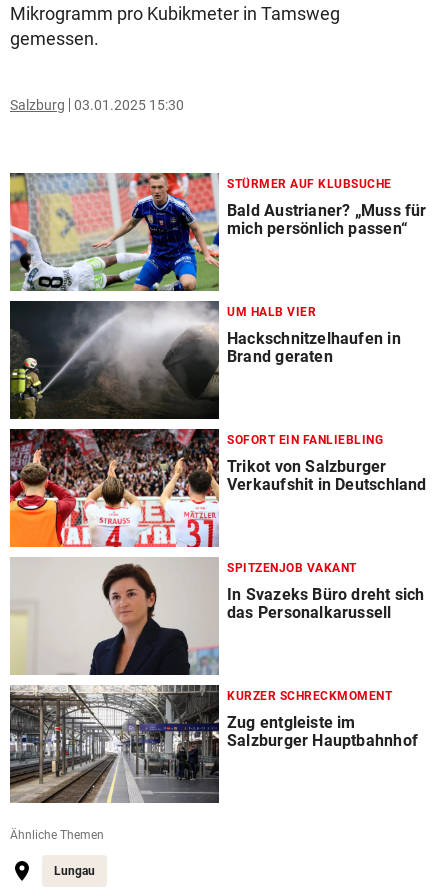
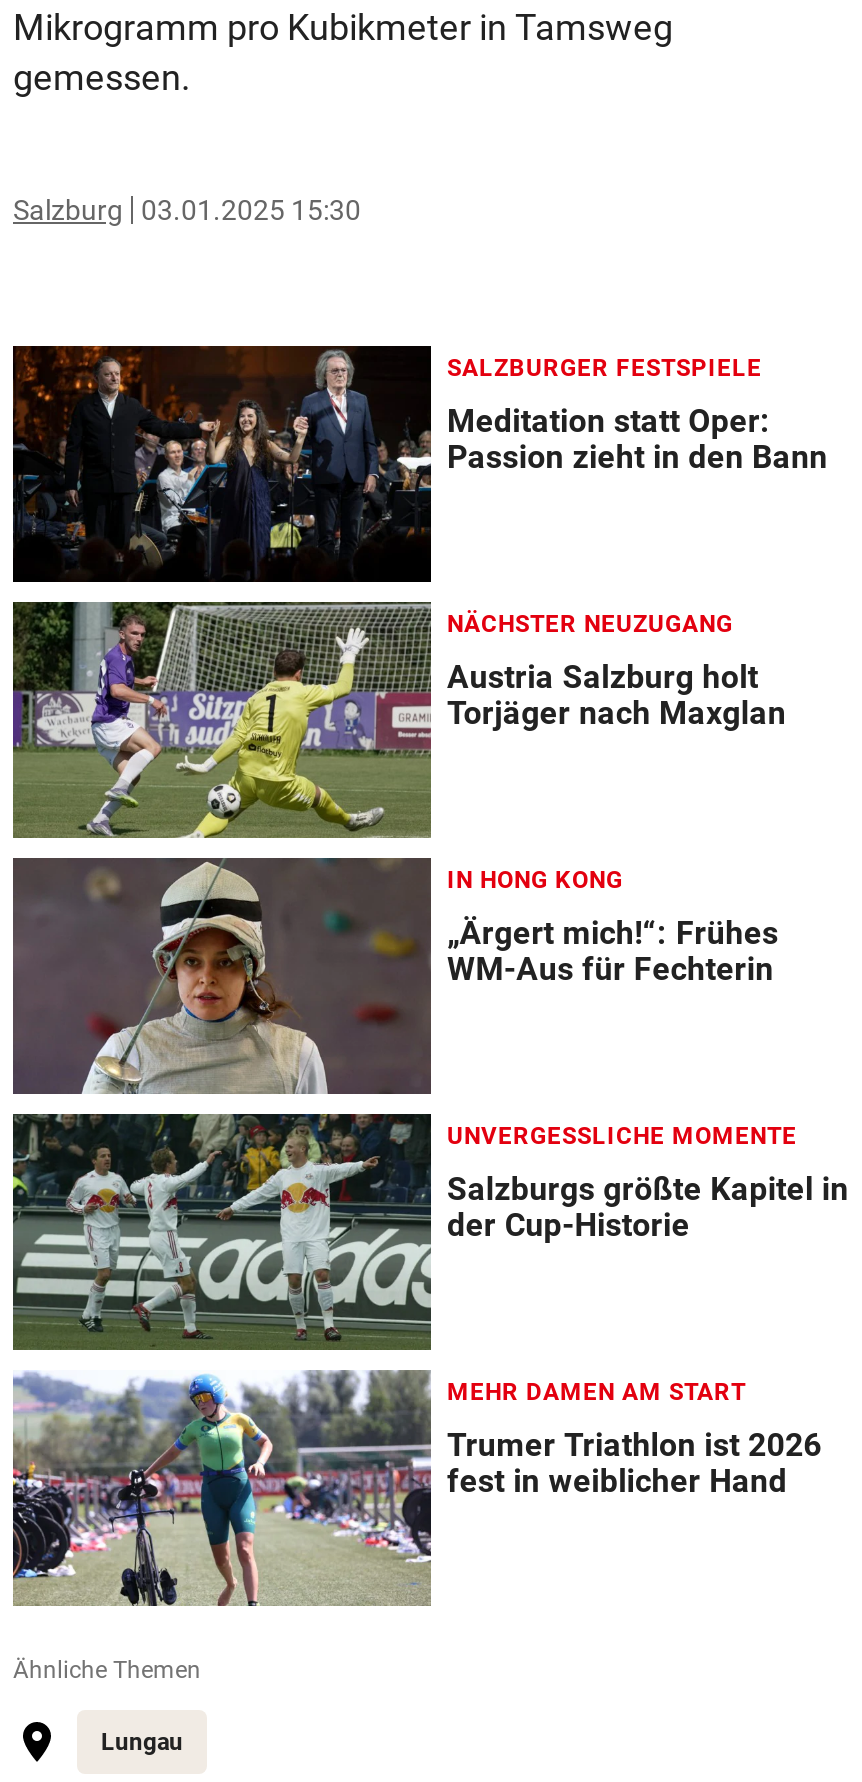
- [image]
- STÜRMER AUF KLUBSUCHE
+ [image]
+ SALZBURGER FESTSPIELE

- Bald Austrianer? „Muss für
- mich persönlich passen“
+ Meditation statt Oper:
+ Passion zieht in den Bann

- [image]
- UM HALB VIER
+ [image]
+ NÄCHSTER NEUZUGANG

- Hackschnitzelhaufen in
- Brand geraten
+ Austria Salzburg holt
+ Torjäger nach Maxglan

- [image]
- SOFORT EIN FANLIEBLING
+ [image]
+ IN HONG KONG

- Trikot von Salzburger
- Verkaufshit in Deutschland
+ „Ärgert mich!“: Frühes
+ WM-Aus für Fechterin

- [image]
- SPITZENJOB VAKANT
+ [image]
+ UNVERGESSLICHE MOMENTE

- In Svazeks Büro dreht sich
- das Personalkarussell
+ Salzburgs größte Kapitel in
+ der Cup-Historie

- [image]
- KURZER SCHRECKMOMENT
+ [image]
+ MEHR DAMEN AM START

- Zug entgleiste im
- Salzburger Hauptbahnhof
+ Trumer Triathlon ist 2026
+ fest in weiblicher Hand
